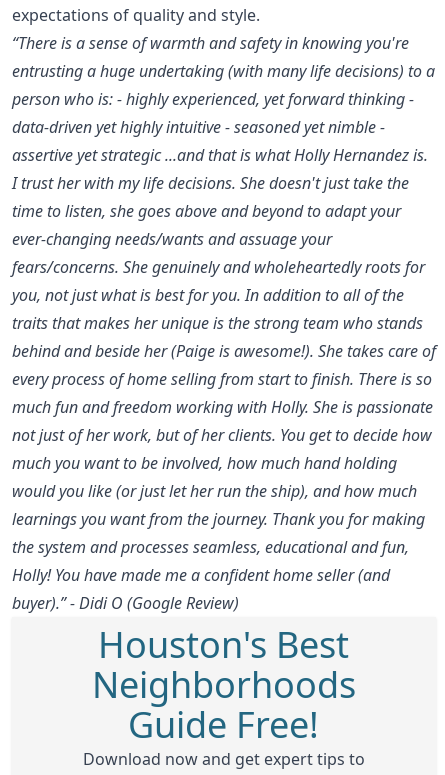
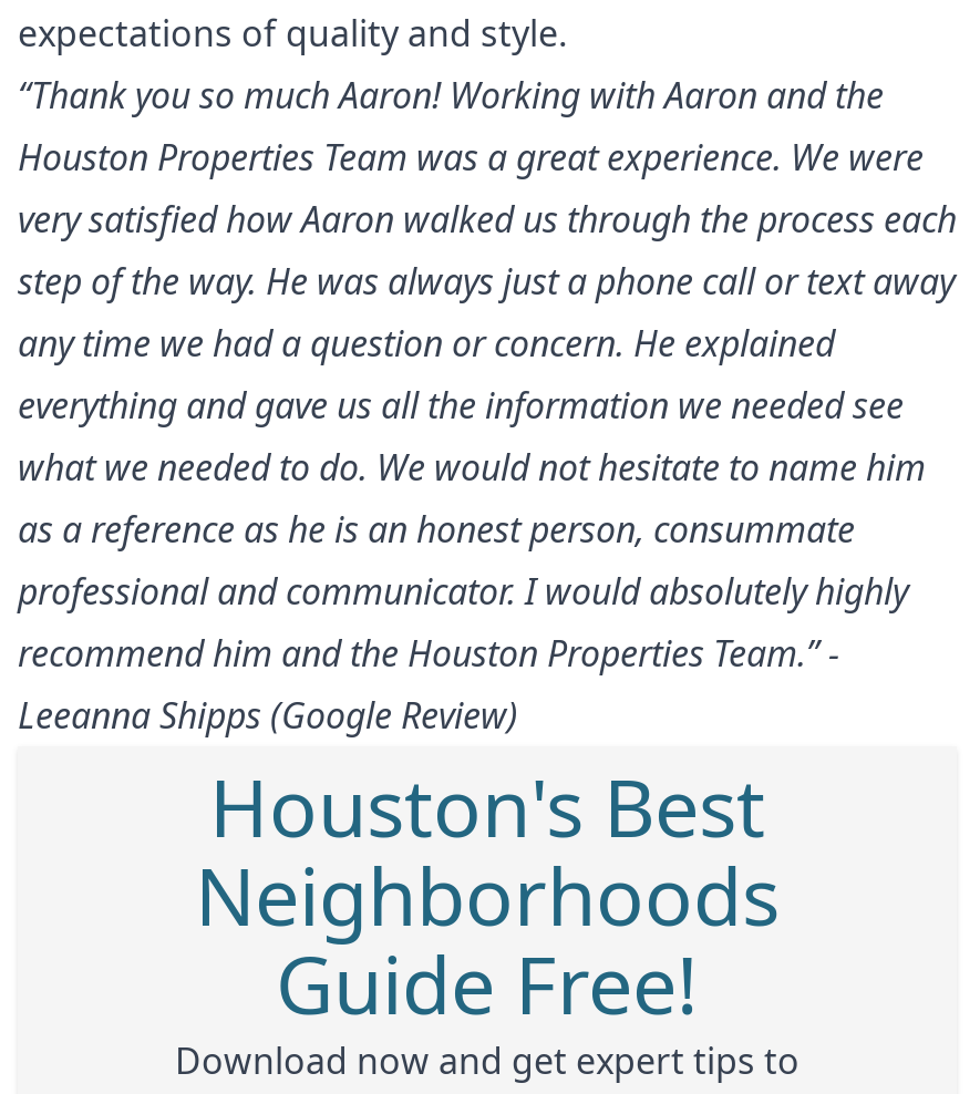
- “There is a sense of warmth and safety in knowing you're
- entrusting a huge undertaking (with many life decisions) to a
- person who is: - highly experienced, yet forward thinking -
- data-driven yet highly intuitive - seasoned yet nimble -
- assertive yet strategic ...and that is what Holly Hernandez is.
- I trust her with my life decisions. She doesn't just take the
- time to listen, she goes above and beyond to adapt your
- ever-changing needs/wants and assuage your
- fears/concerns. She genuinely and wholeheartedly roots for
- you, not just what is best for you. In addition to all of the
- traits that makes her unique is the strong team who stands
- behind and beside her (Paige is awesome!). She takes care of
- every process of home selling from start to finish. There is so
- much fun and freedom working with Holly. She is passionate
- not just of her work, but of her clients. You get to decide how
- much you want to be involved, how much hand holding
- would you like (or just let her run the ship), and how much
- learnings you want from the journey. Thank you for making
- the system and processes seamless, educational and fun,
- Holly! You have made me a confident home seller (and
- buyer).” - Didi O (Google Review)
+ “Thank you so much Aaron! Working with Aaron and the
+ Houston Properties Team was a great experience. We were
+ very satisfied how Aaron walked us through the process each
+ step of the way. He was always just a phone call or text away
+ any time we had a question or concern. He explained
+ everything and gave us all the information we needed see
+ what we needed to do. We would not hesitate to name him
+ as a reference as he is an honest person, consummate
+ professional and communicator. I would absolutely highly
+ recommend him and the Houston Properties Team.” -
+ Leeanna Shipps (Google Review)
